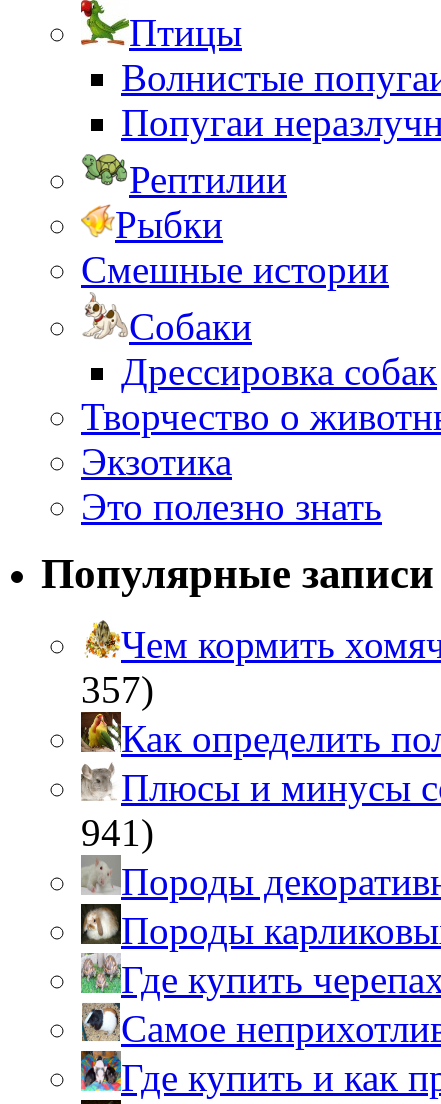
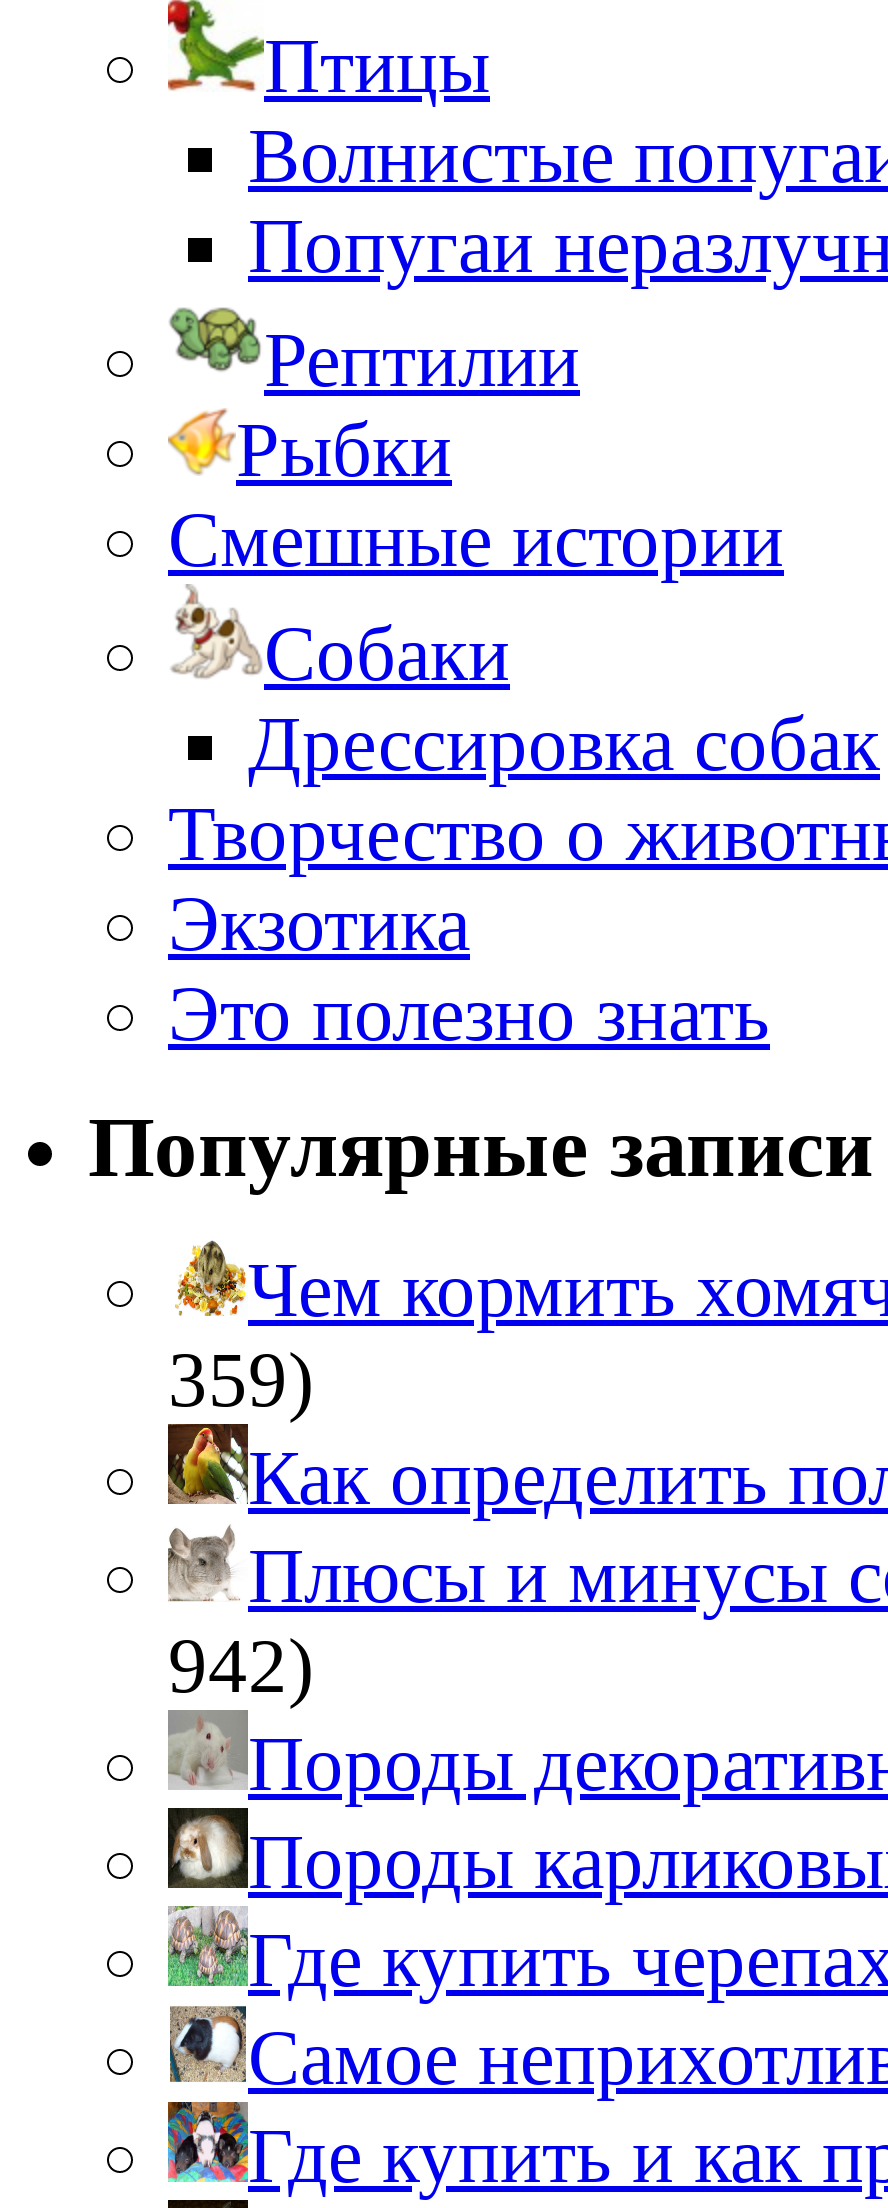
- 357)
+ 359)

- 941)
+ 942)
